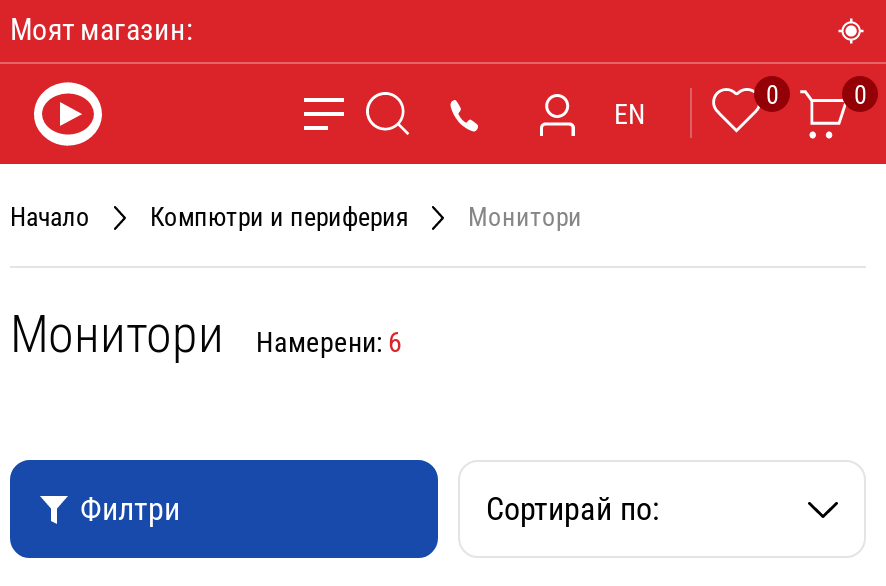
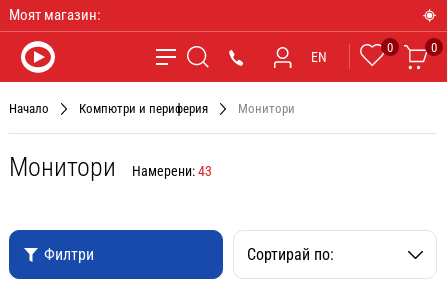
- Монитори Намерени: 6
+ Монитори Намерени: 43
